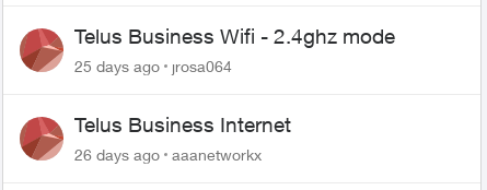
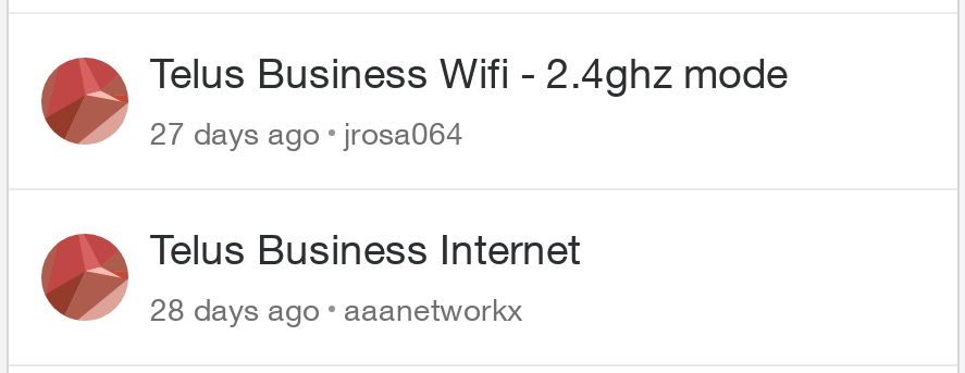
- 25 days ago jrosa064
+ 27 days ago jrosa064

- 26 days ago aaanetworkx
+ 28 days ago aaanetworkx
